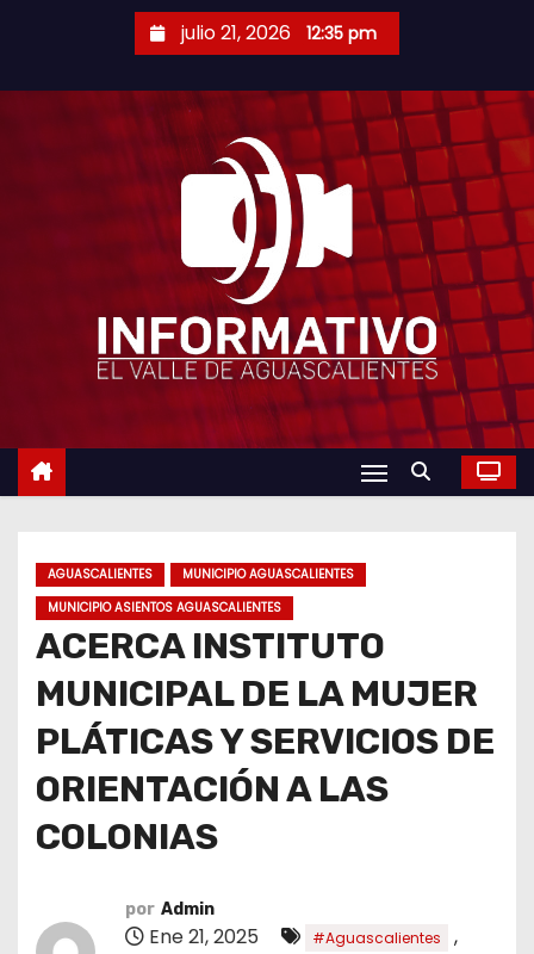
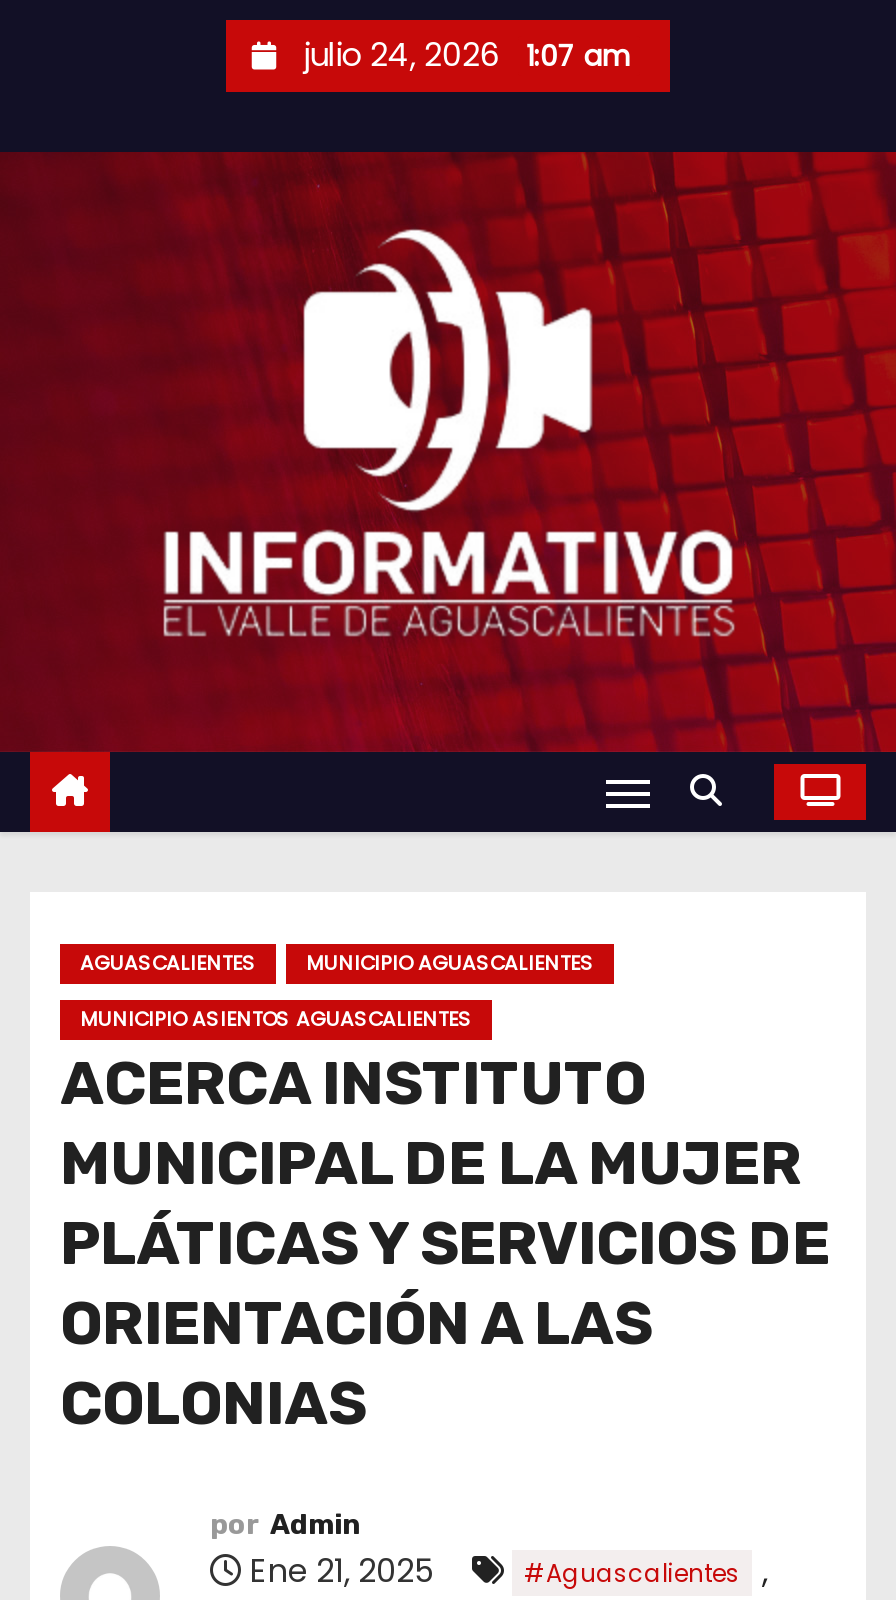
- julio 21, 2026 12:35 pm
+ julio 24, 2026 1:07 am
